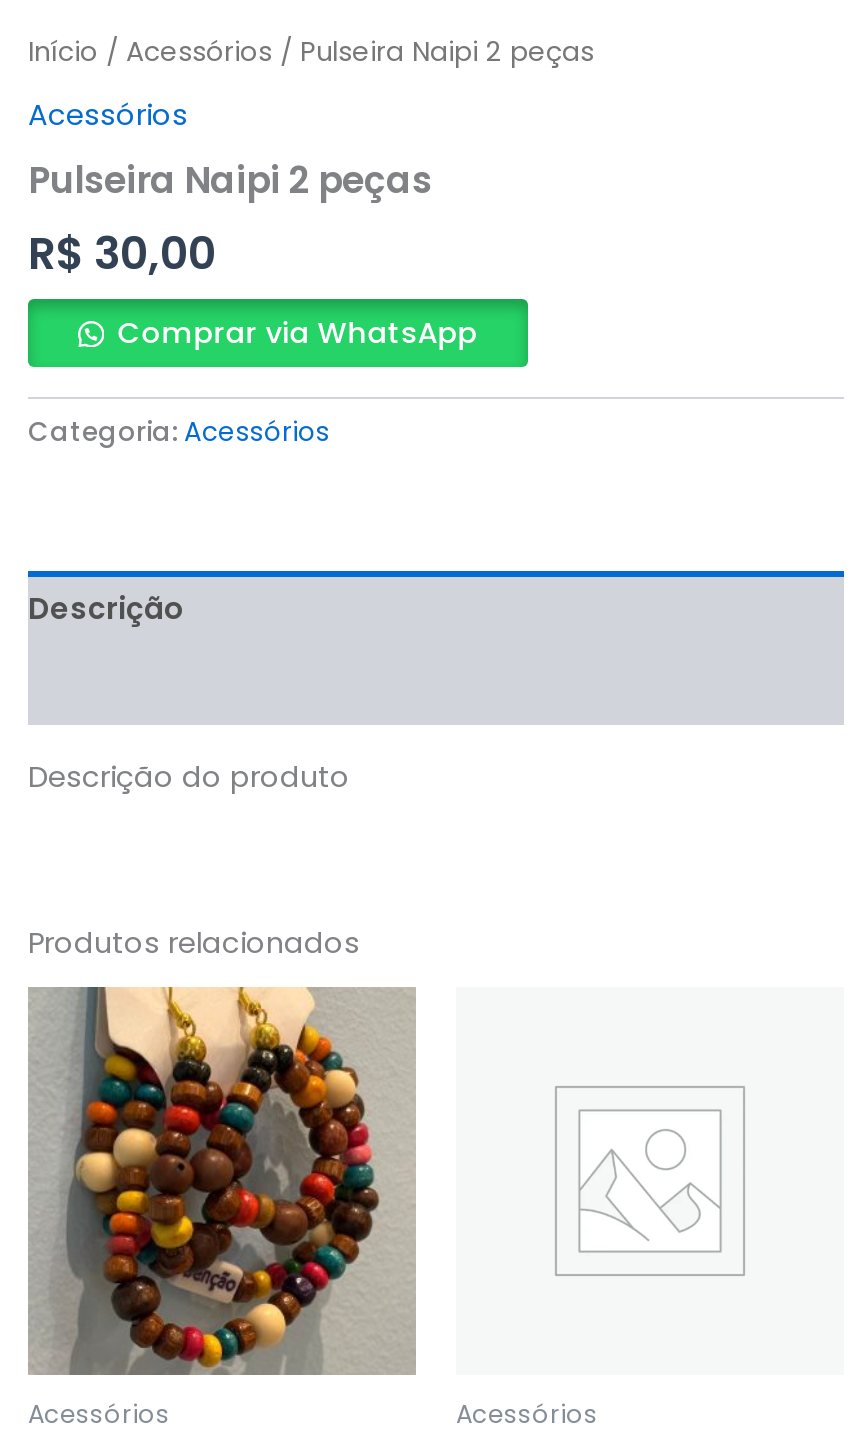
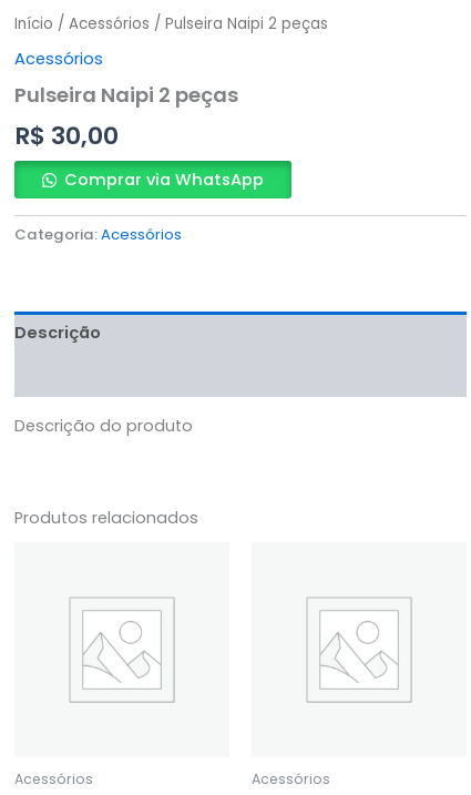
- [image]
